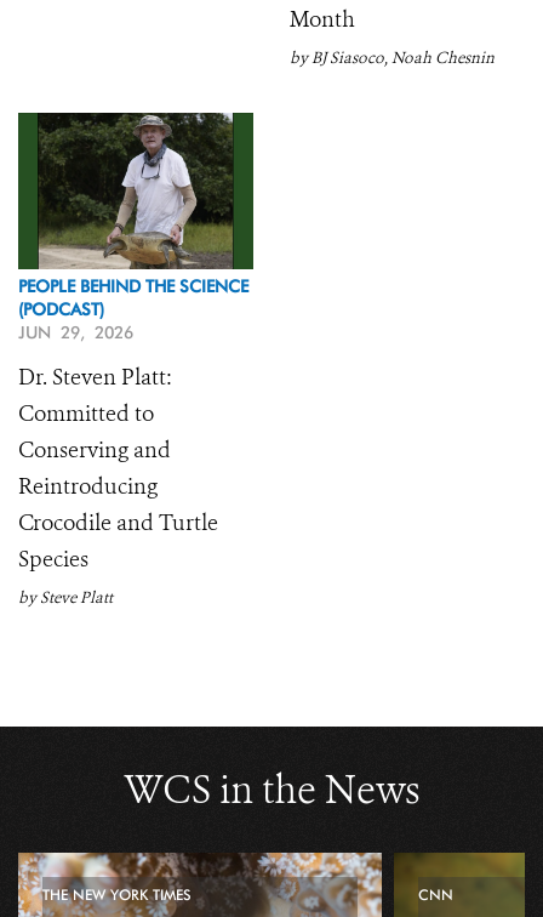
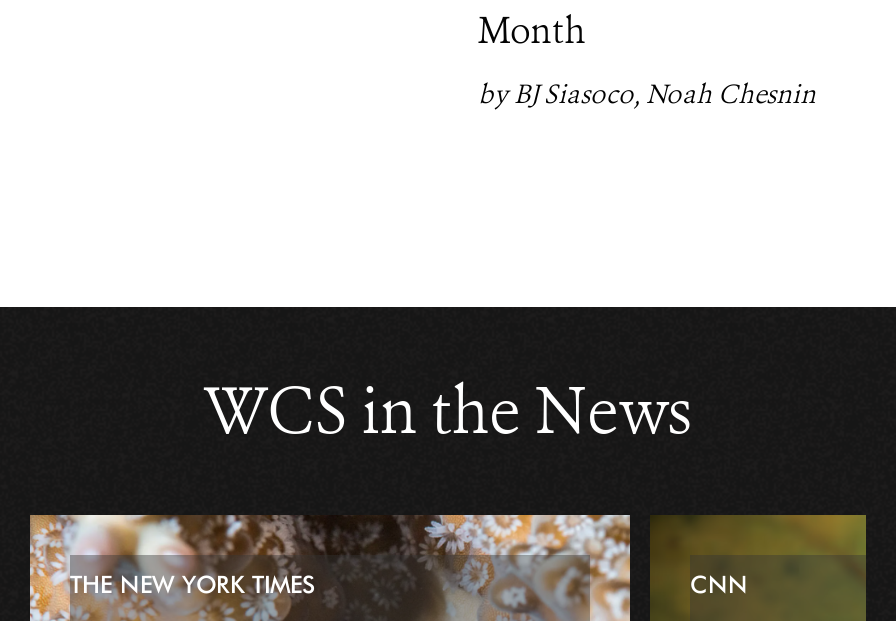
- [image]
- PEOPLE BEHIND THE SCIENCE
- (PODCAST)
- JUN 29, 2026
- Dr. Steven Platt:
- Committed to
- Conserving and
- Reintroducing
- Crocodile and Turtle
- Species
- by Steve Platt
